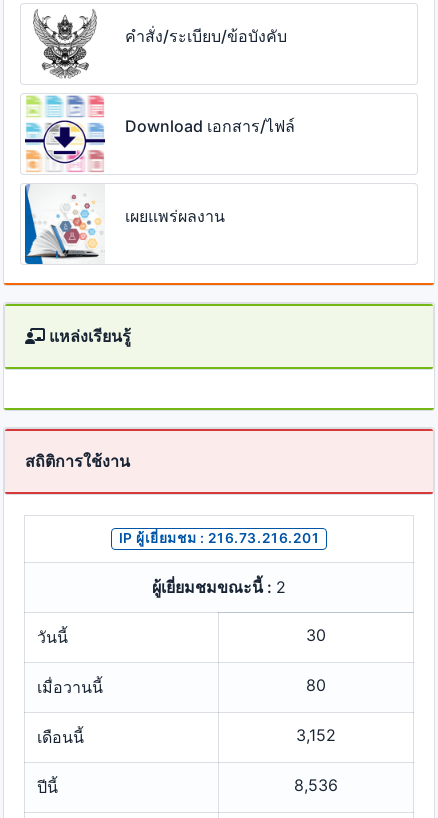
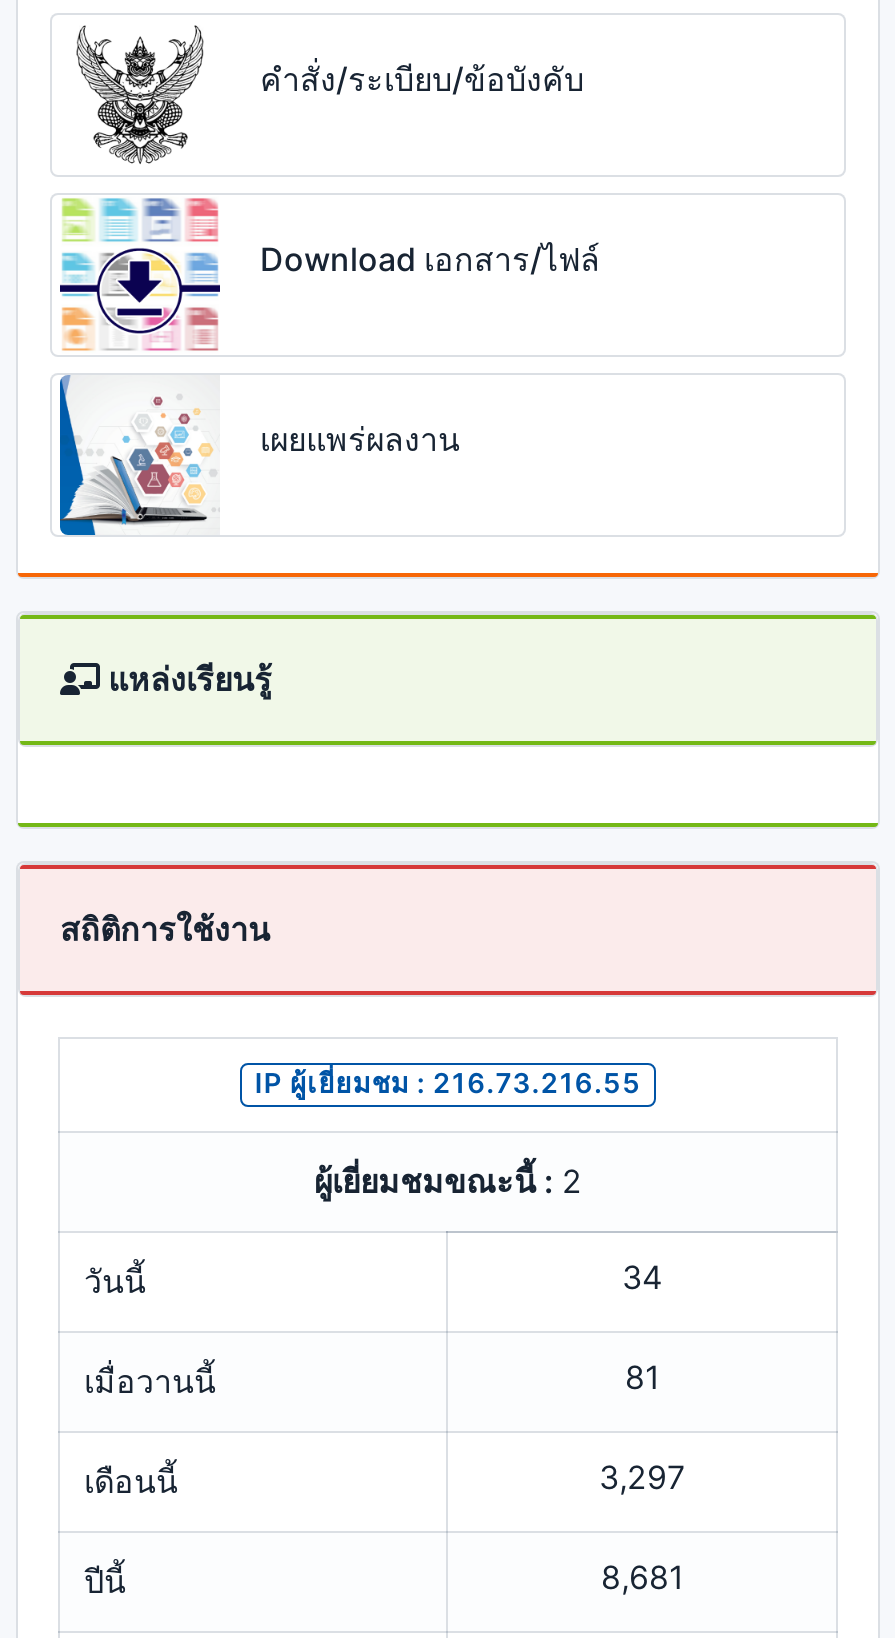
- IP ผู้เยี่ยมชม : 216.73.216.201
+ IP ผู้เยี่ยมชม : 216.73.216.55

- 30
+ 34

- 80
+ 81

- 3,152
+ 3,297

- 8,536
+ 8,681
